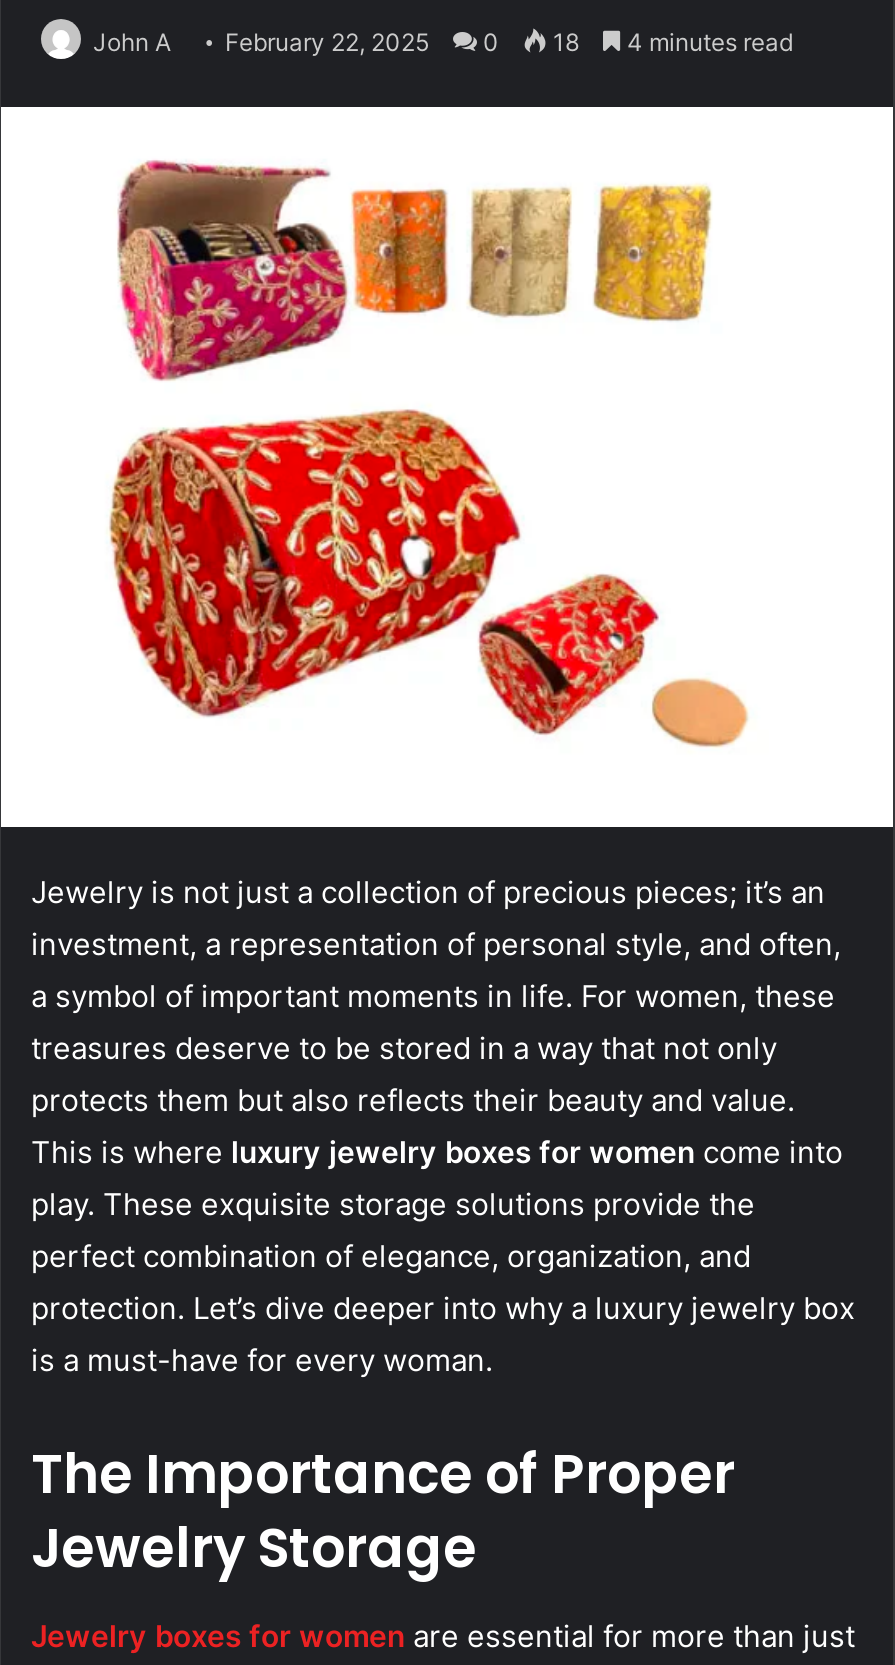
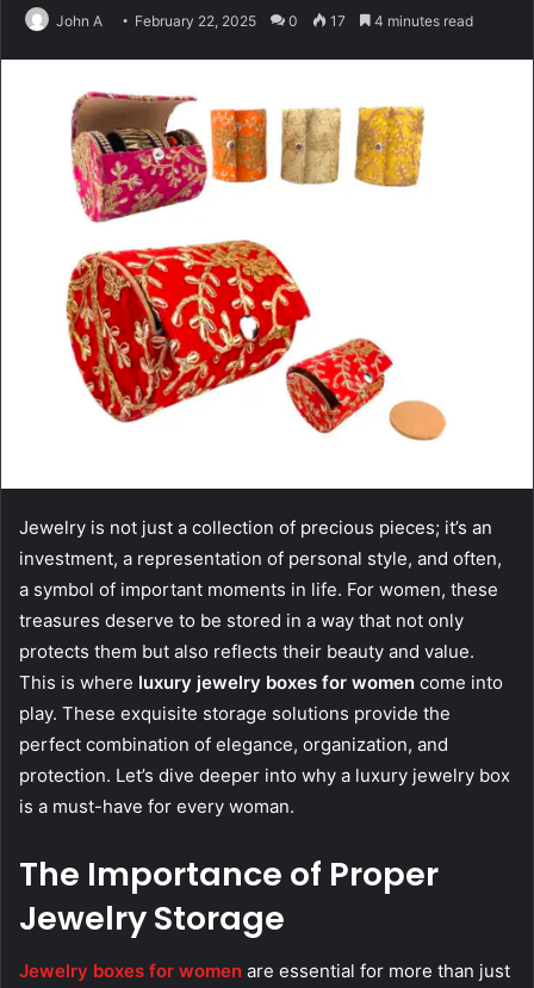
- John A February 22, 2025 0 18 4 minutes read
+ John A February 22, 2025 0 17 4 minutes read
